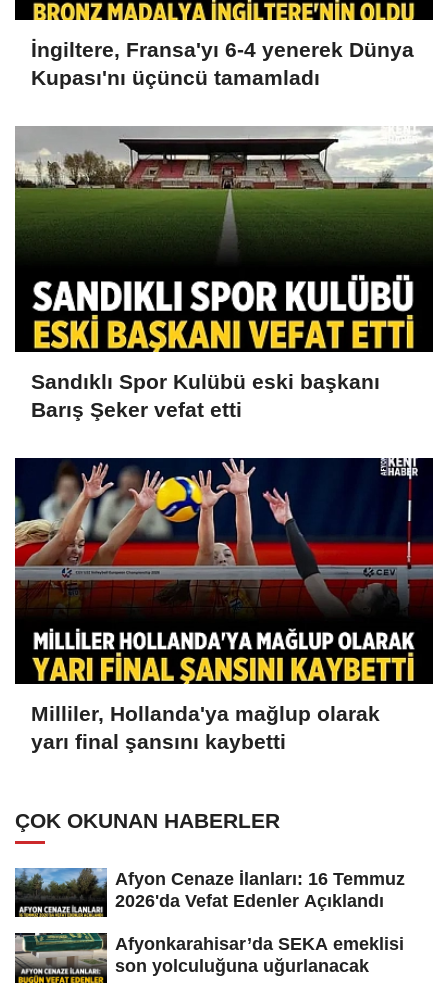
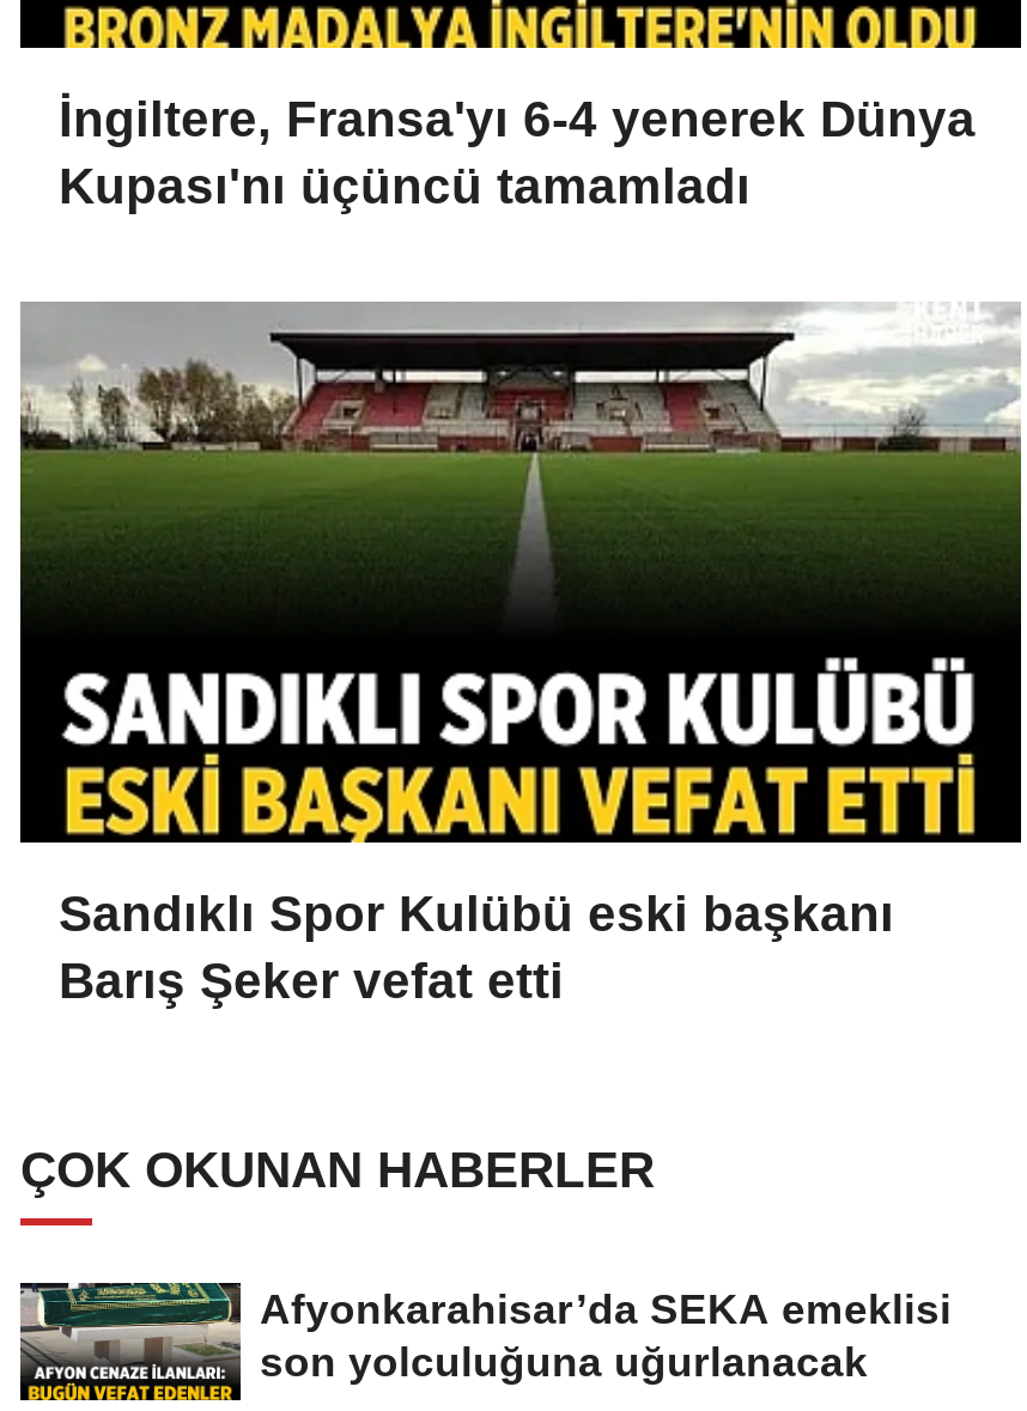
- [image]
- Milliler, Hollanda'ya mağlup olarak
- yarı final şansını kaybetti

- [image]
- Afyon Cenaze İlanları: 16 Temmuz
- 2026'da Vefat Edenler Açıklandı
